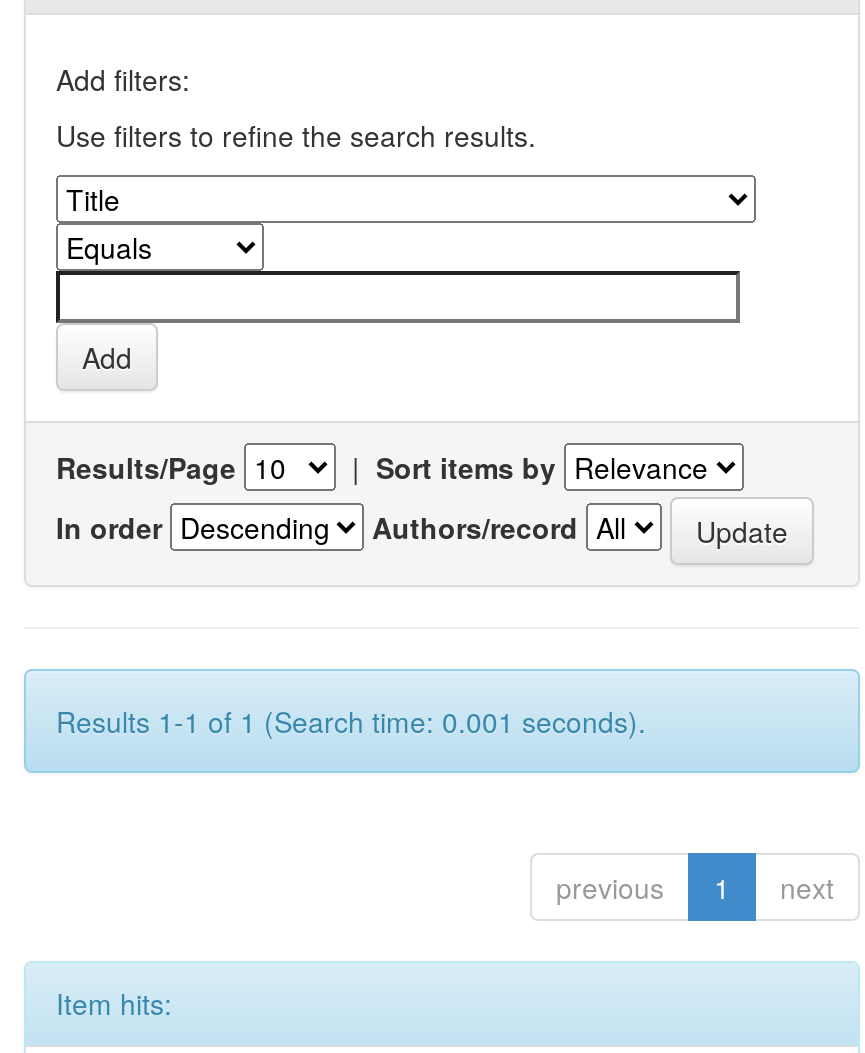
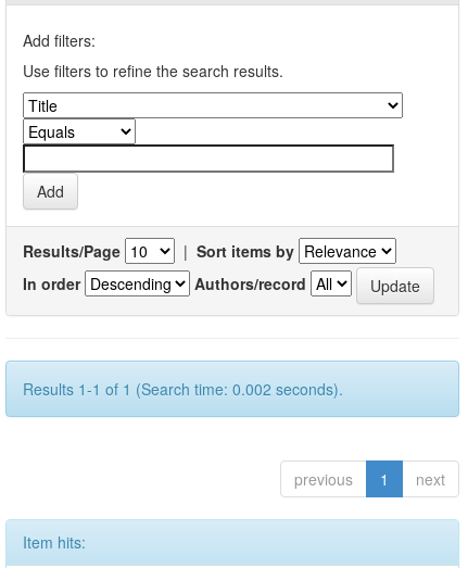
- Results 1-1 of 1 (Search time: 0.001 seconds).
+ Results 1-1 of 1 (Search time: 0.002 seconds).
